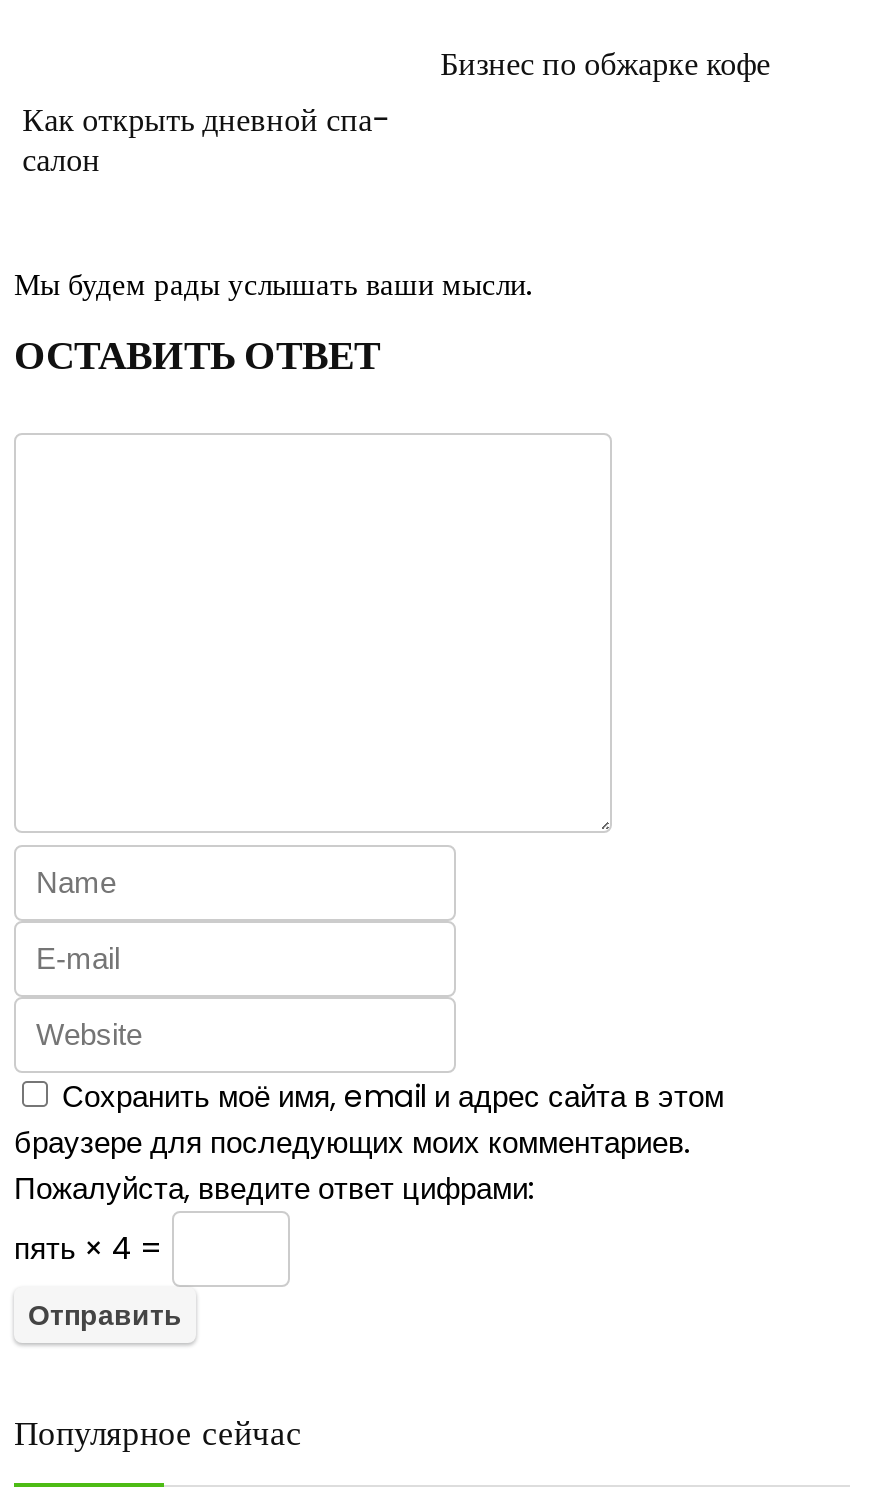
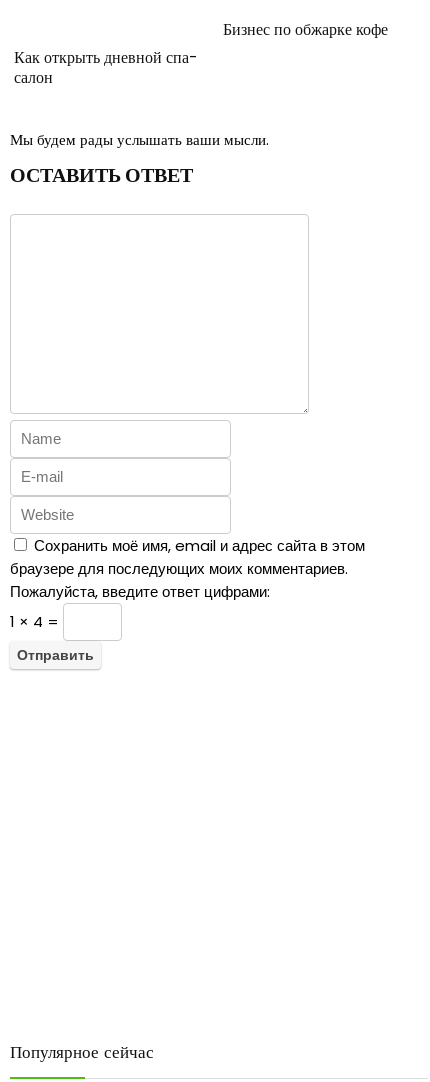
- пять × 4 =
+ 1 × 4 =
